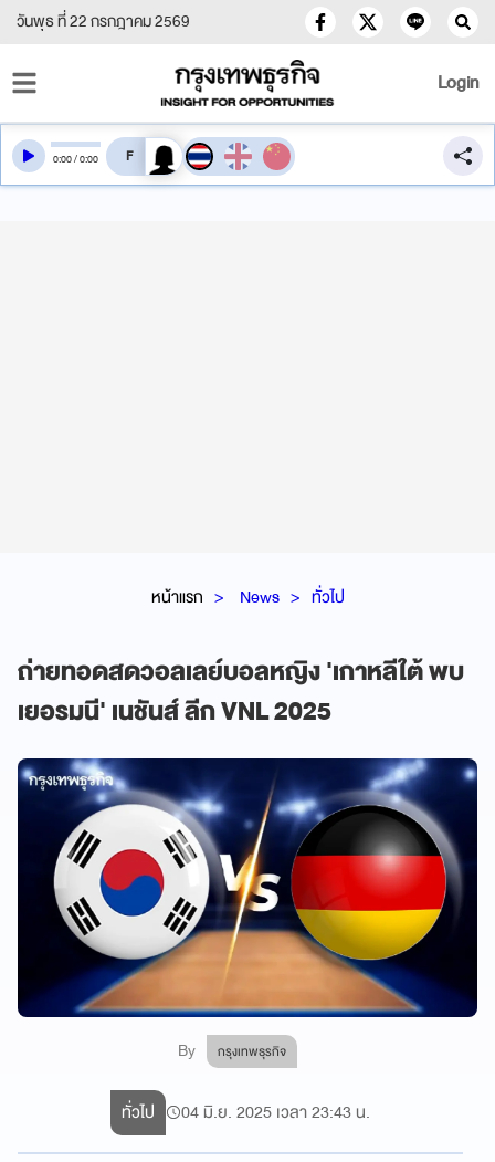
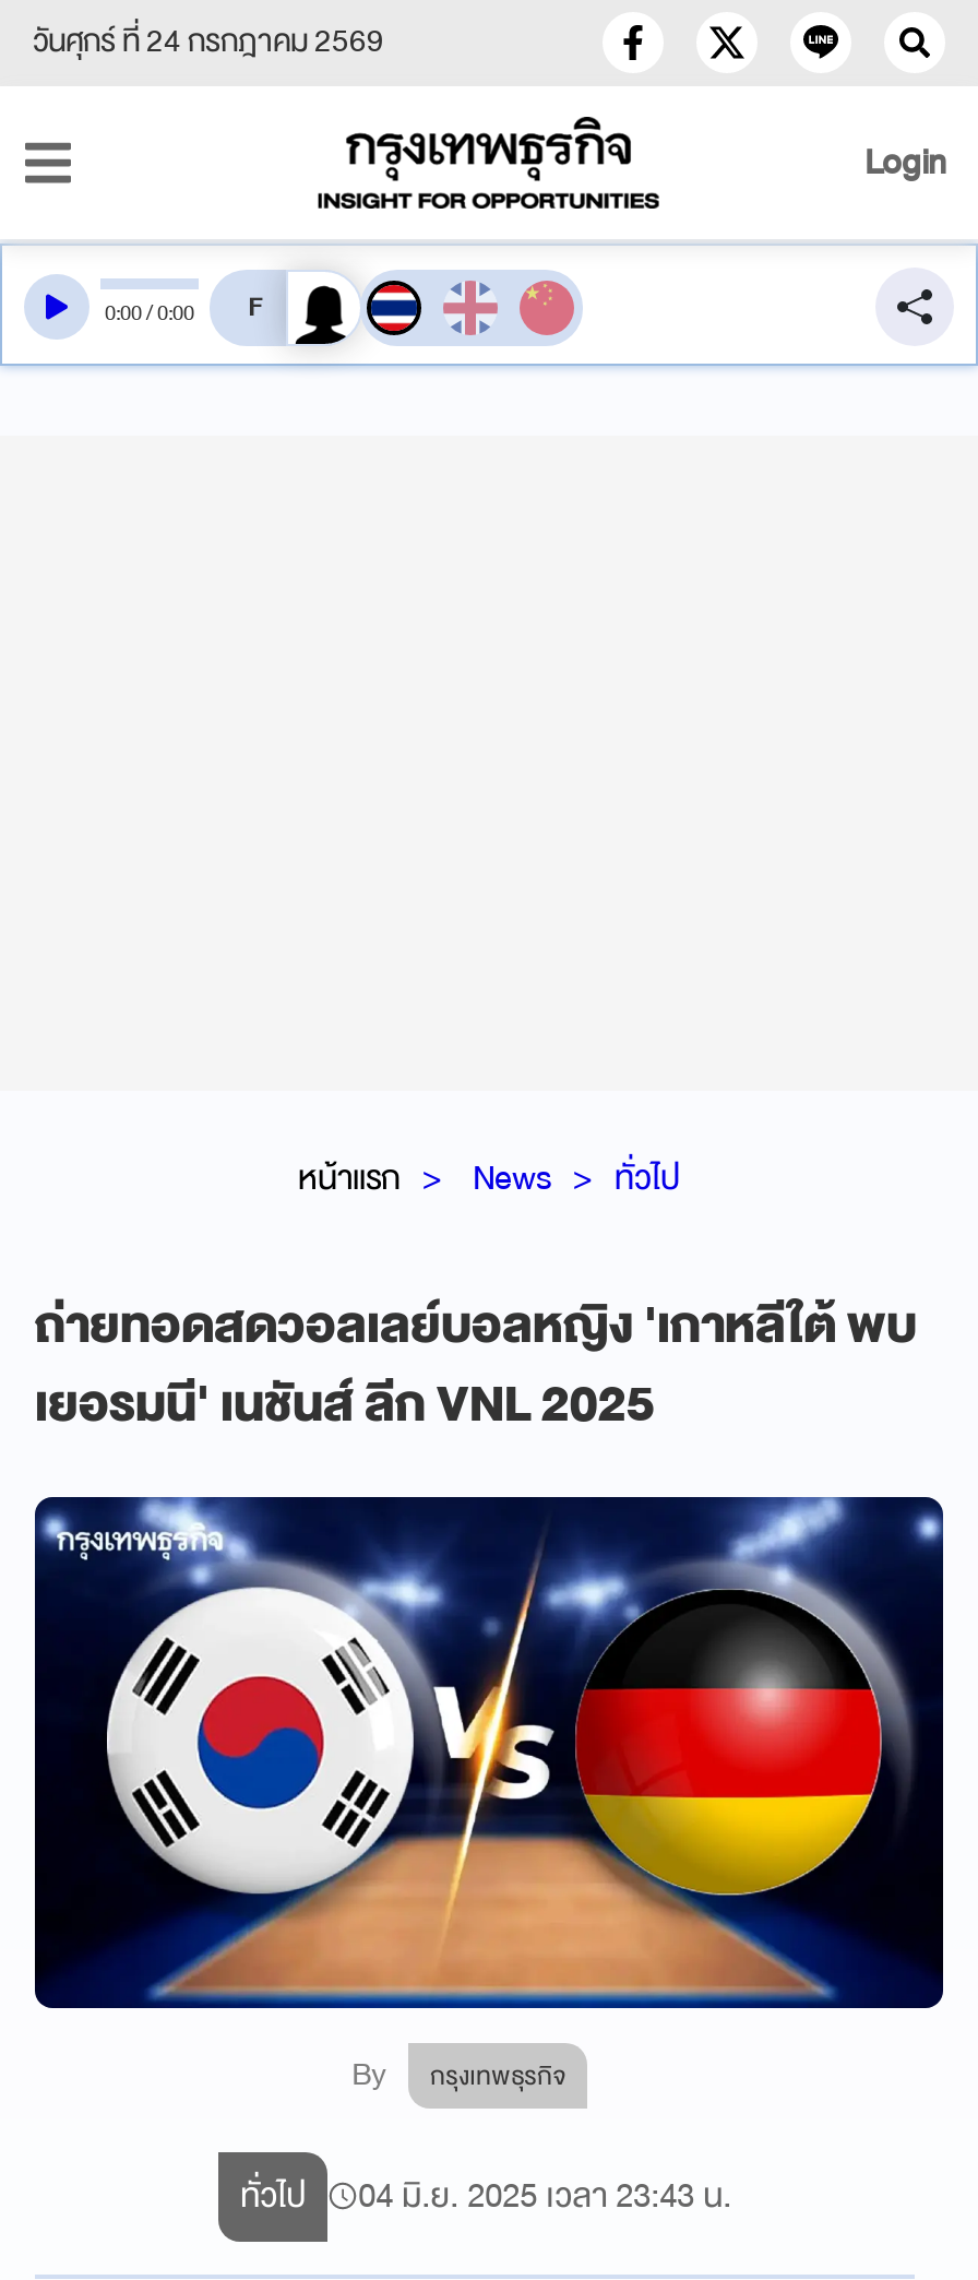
- วันพุธ ที่ 22 กรกฎาคม 2569
+ วันศุกร์ ที่ 24 กรกฎาคม 2569
